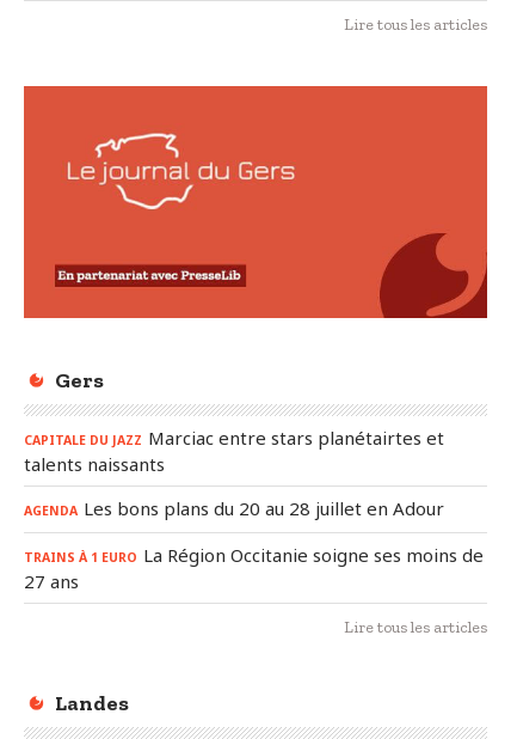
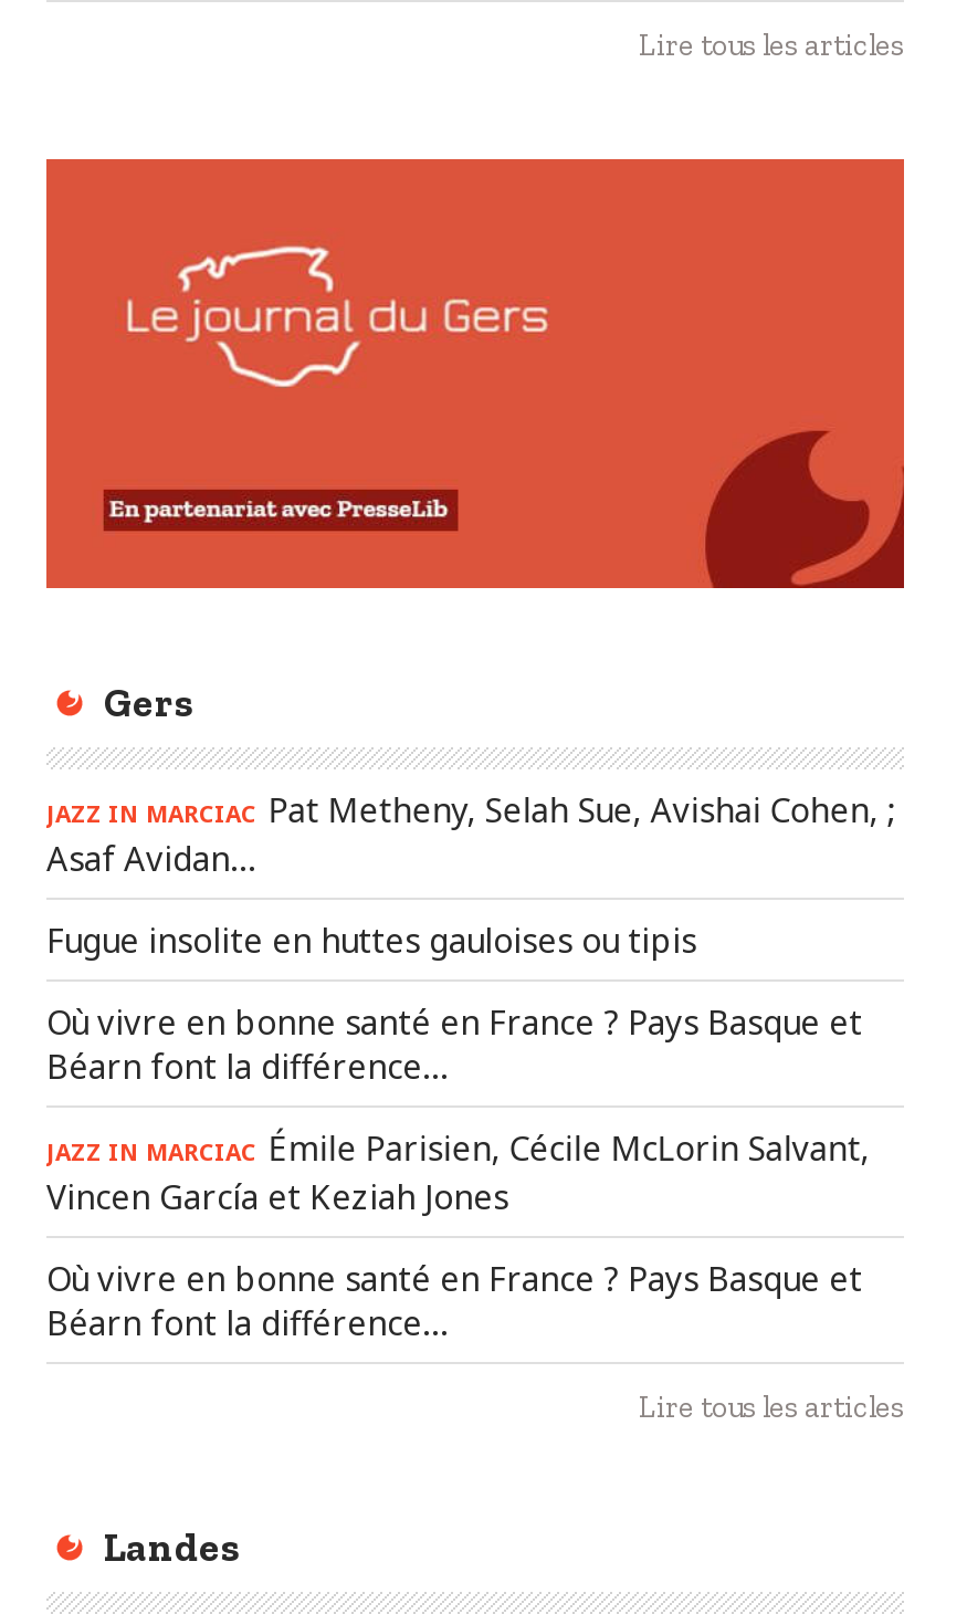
- CAPITALE DU JAZZ Marciac entre stars planétairtes et
- talents naissants
- AGENDA Les bons plans du 20 au 28 juillet en Adour
- TRAINS À 1 EURO La Région Occitanie soigne ses moins de
- 27 ans
+ JAZZ IN MARCIAC Pat Metheny, Selah Sue, Avishai Cohen, ;
+ Asaf Avidan…
+ Fugue insolite en huttes gauloises ou tipis
+ Où vivre en bonne santé en France ? Pays Basque et
+ Béarn font la différence…
+ JAZZ IN MARCIAC Émile Parisien, Cécile McLorin Salvant,
+ Vincen García et Keziah Jones
+ Où vivre en bonne santé en France ? Pays Basque et
+ Béarn font la différence…
